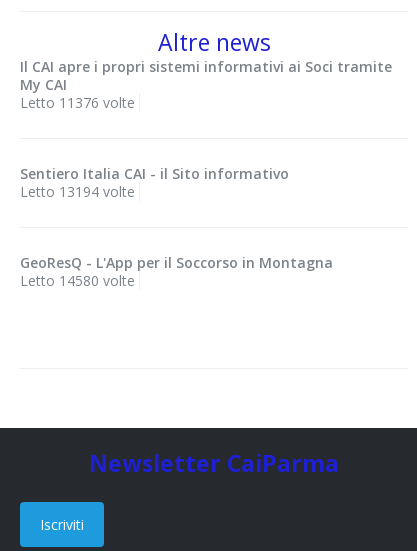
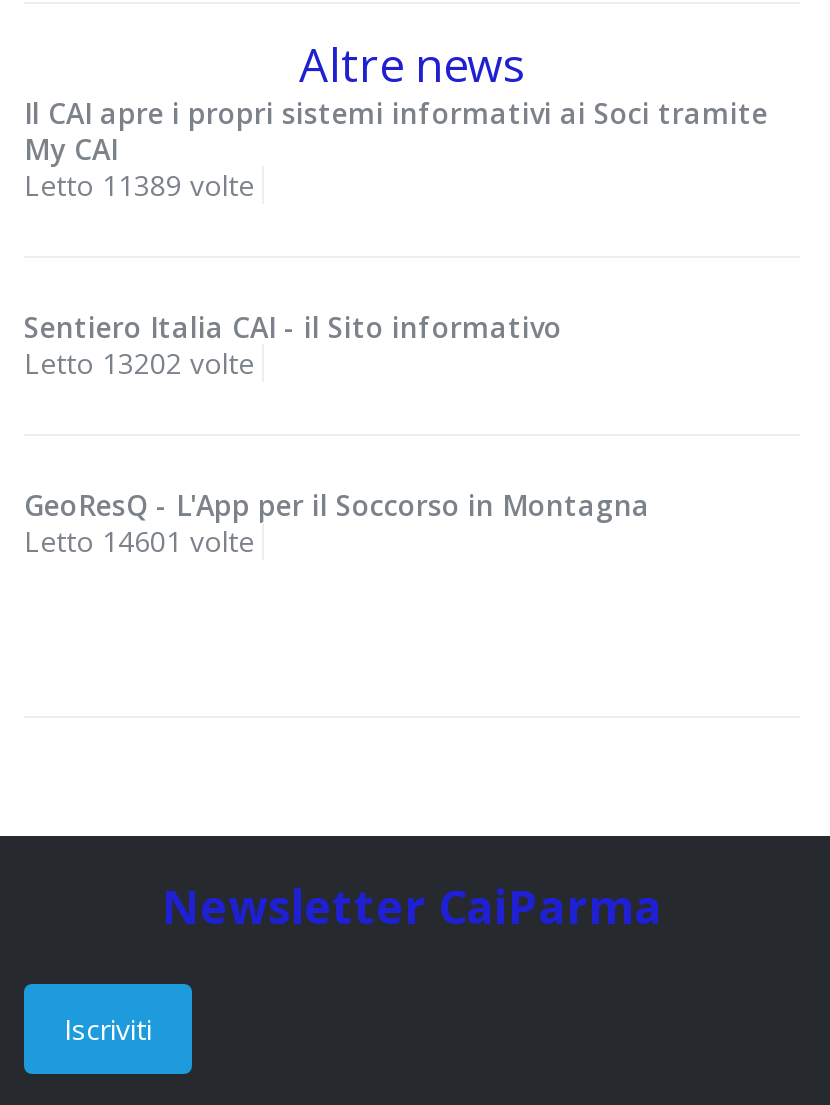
- Letto 11376 volte
+ Letto 11389 volte

- Letto 13194 volte
+ Letto 13202 volte

- Letto 14580 volte
+ Letto 14601 volte
